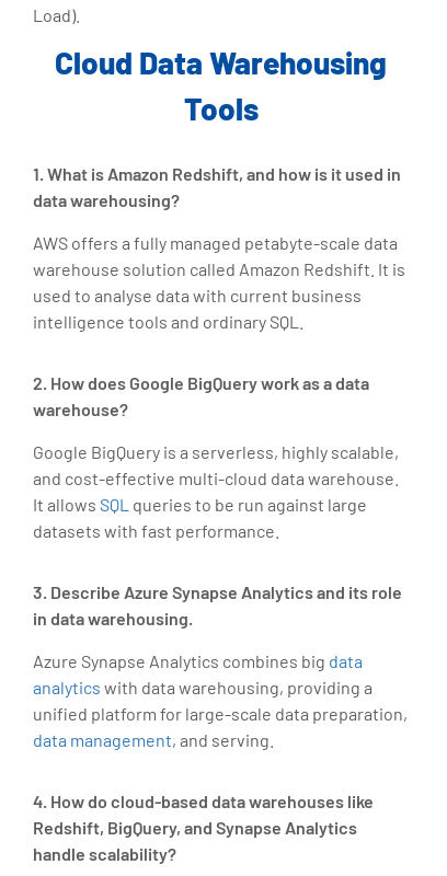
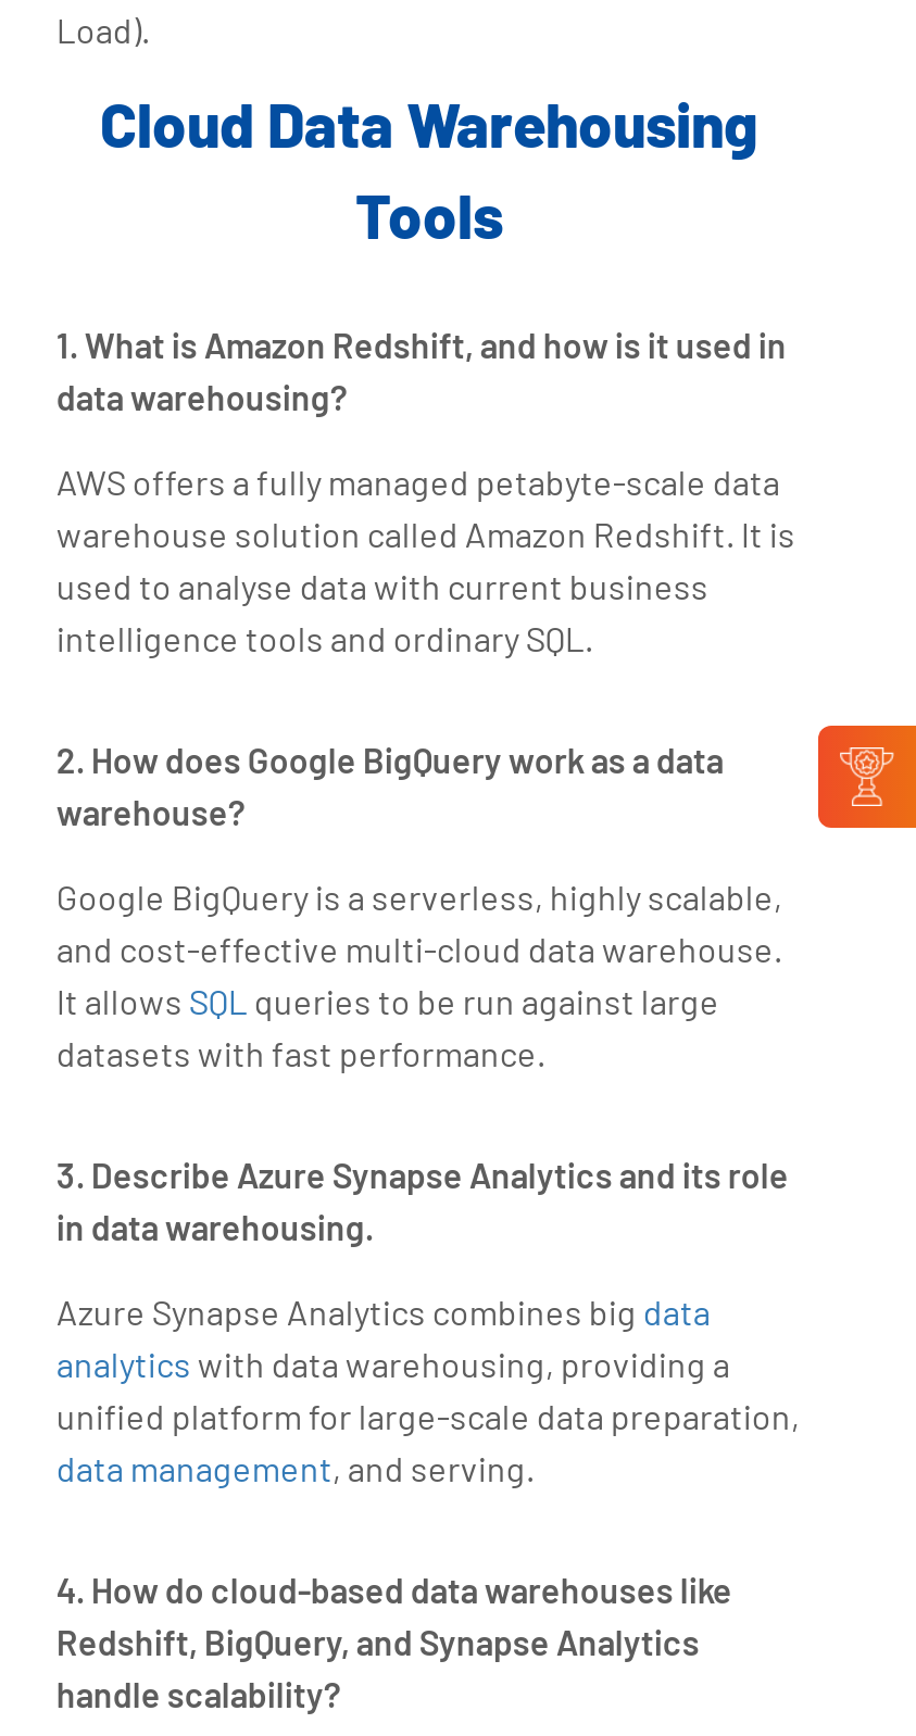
+ [image]
